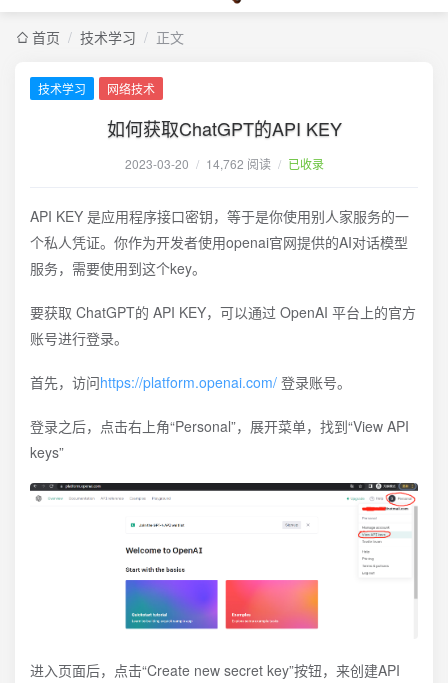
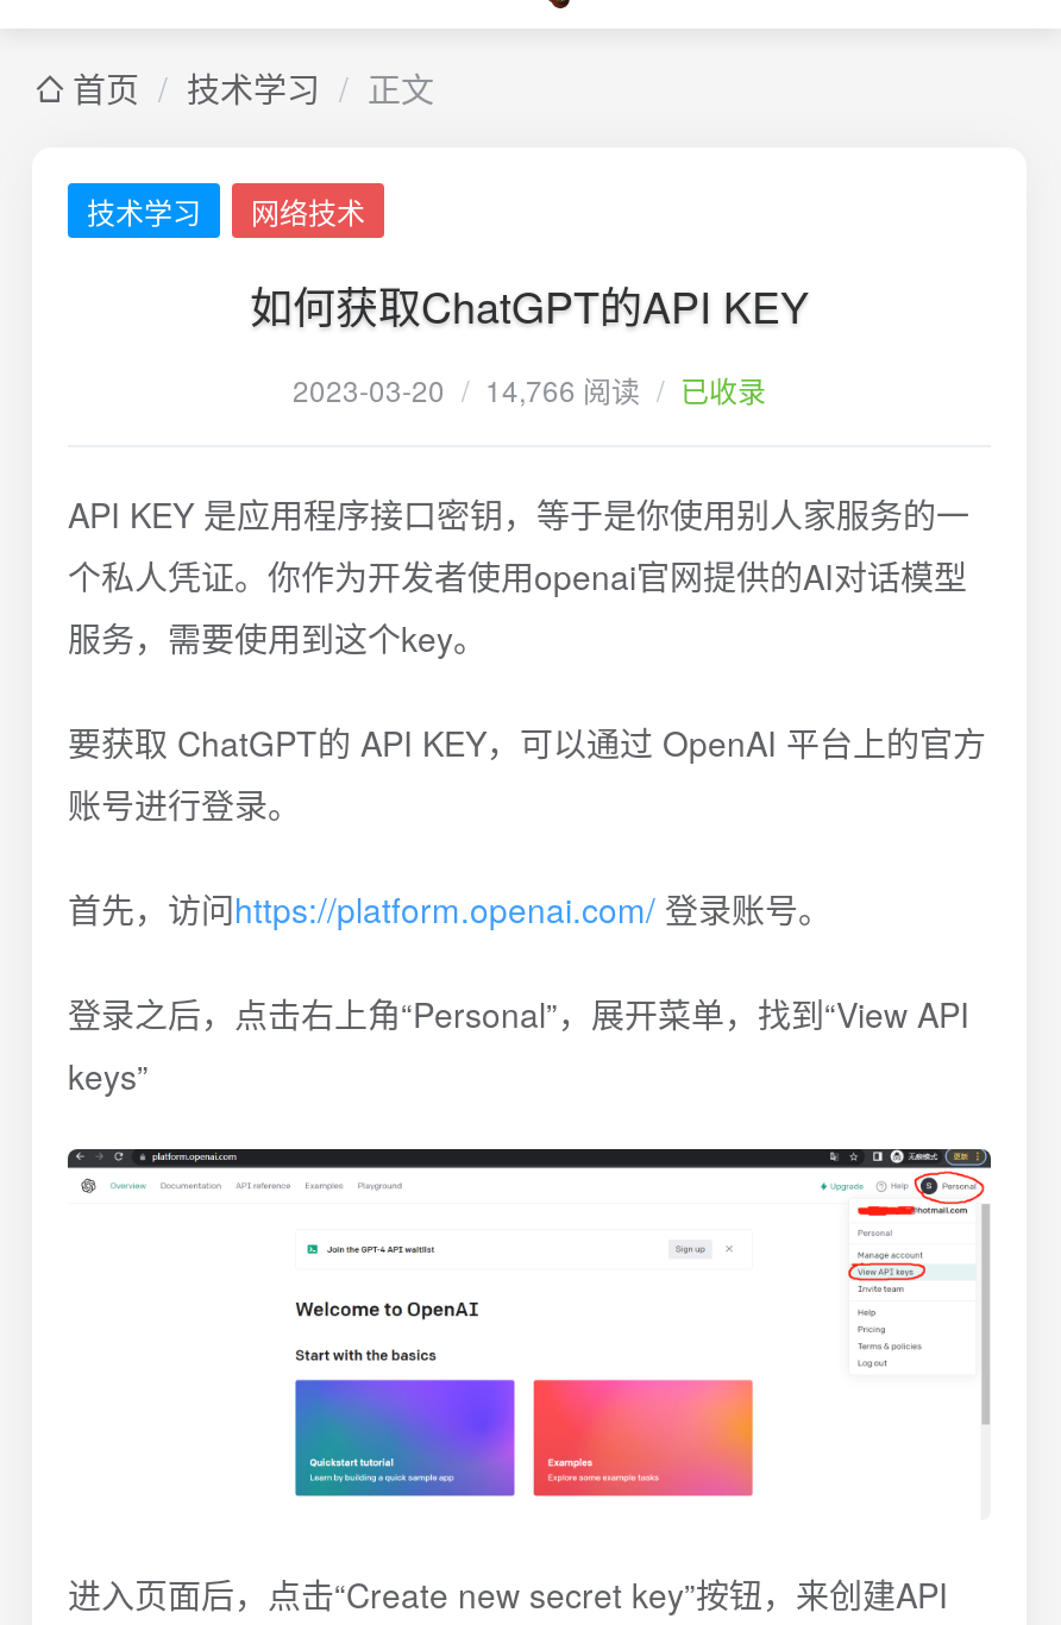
- 2023-03-20 / 14,762 阅读 / 已收录
+ 2023-03-20 / 14,766 阅读 / 已收录
